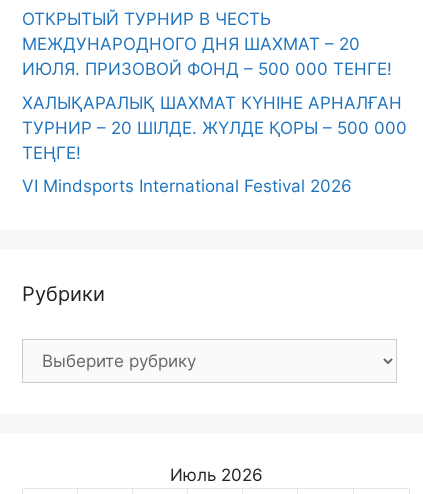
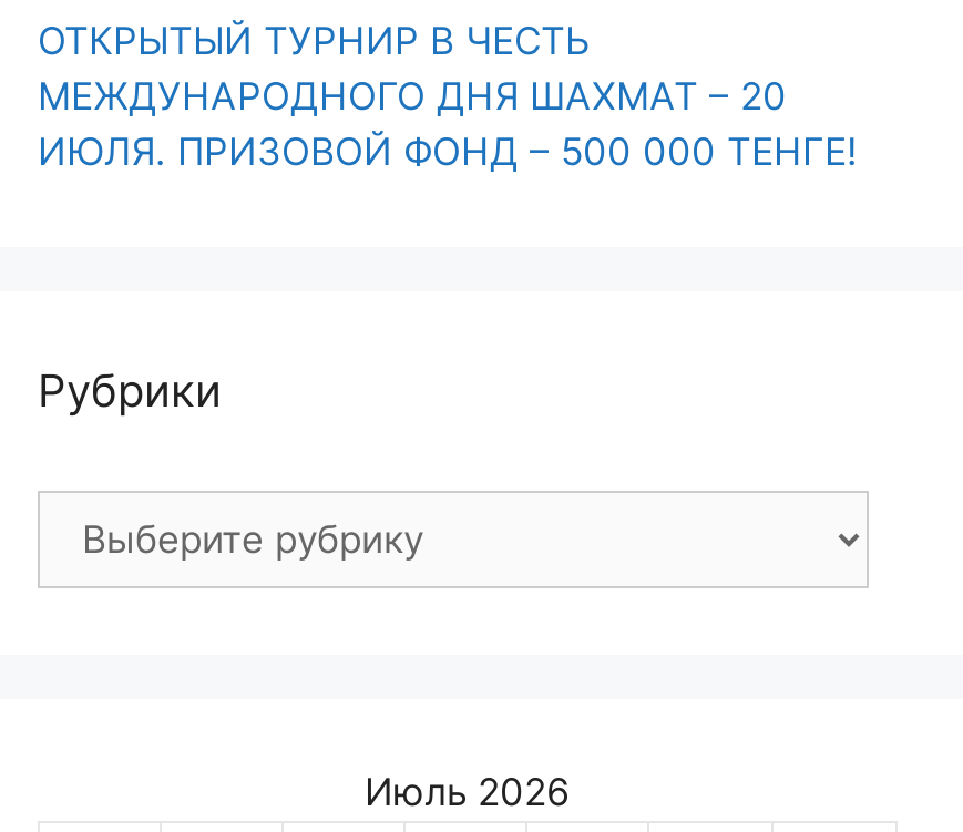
- ХАЛЫҚАРАЛЫҚ ШАХМАТ КҮНІНЕ АРНАЛҒАН
- ТУРНИР – 20 ШІЛДЕ. ЖҮЛДЕ ҚОРЫ – 500 000
- ТЕҢГЕ!
- VI Mindsports International Festival 2026
